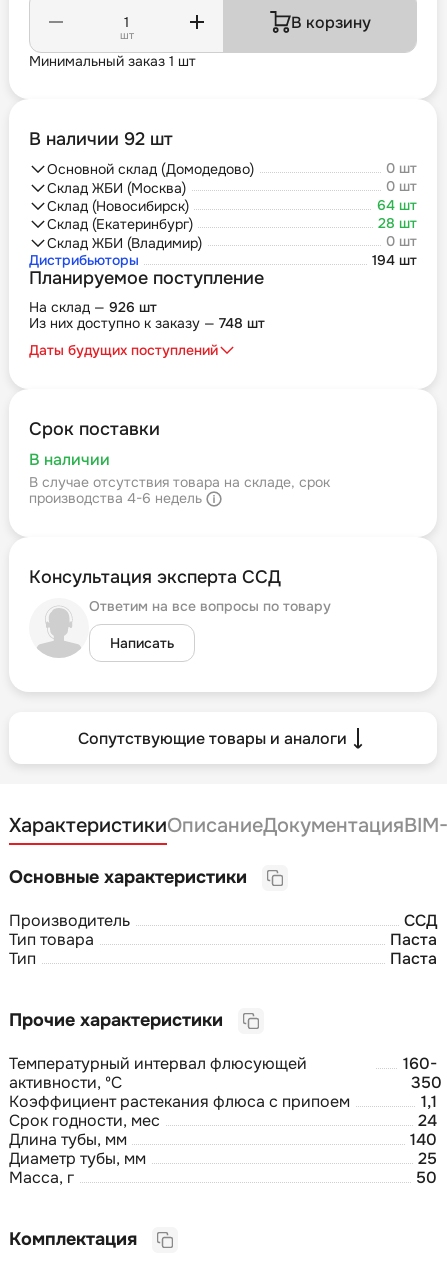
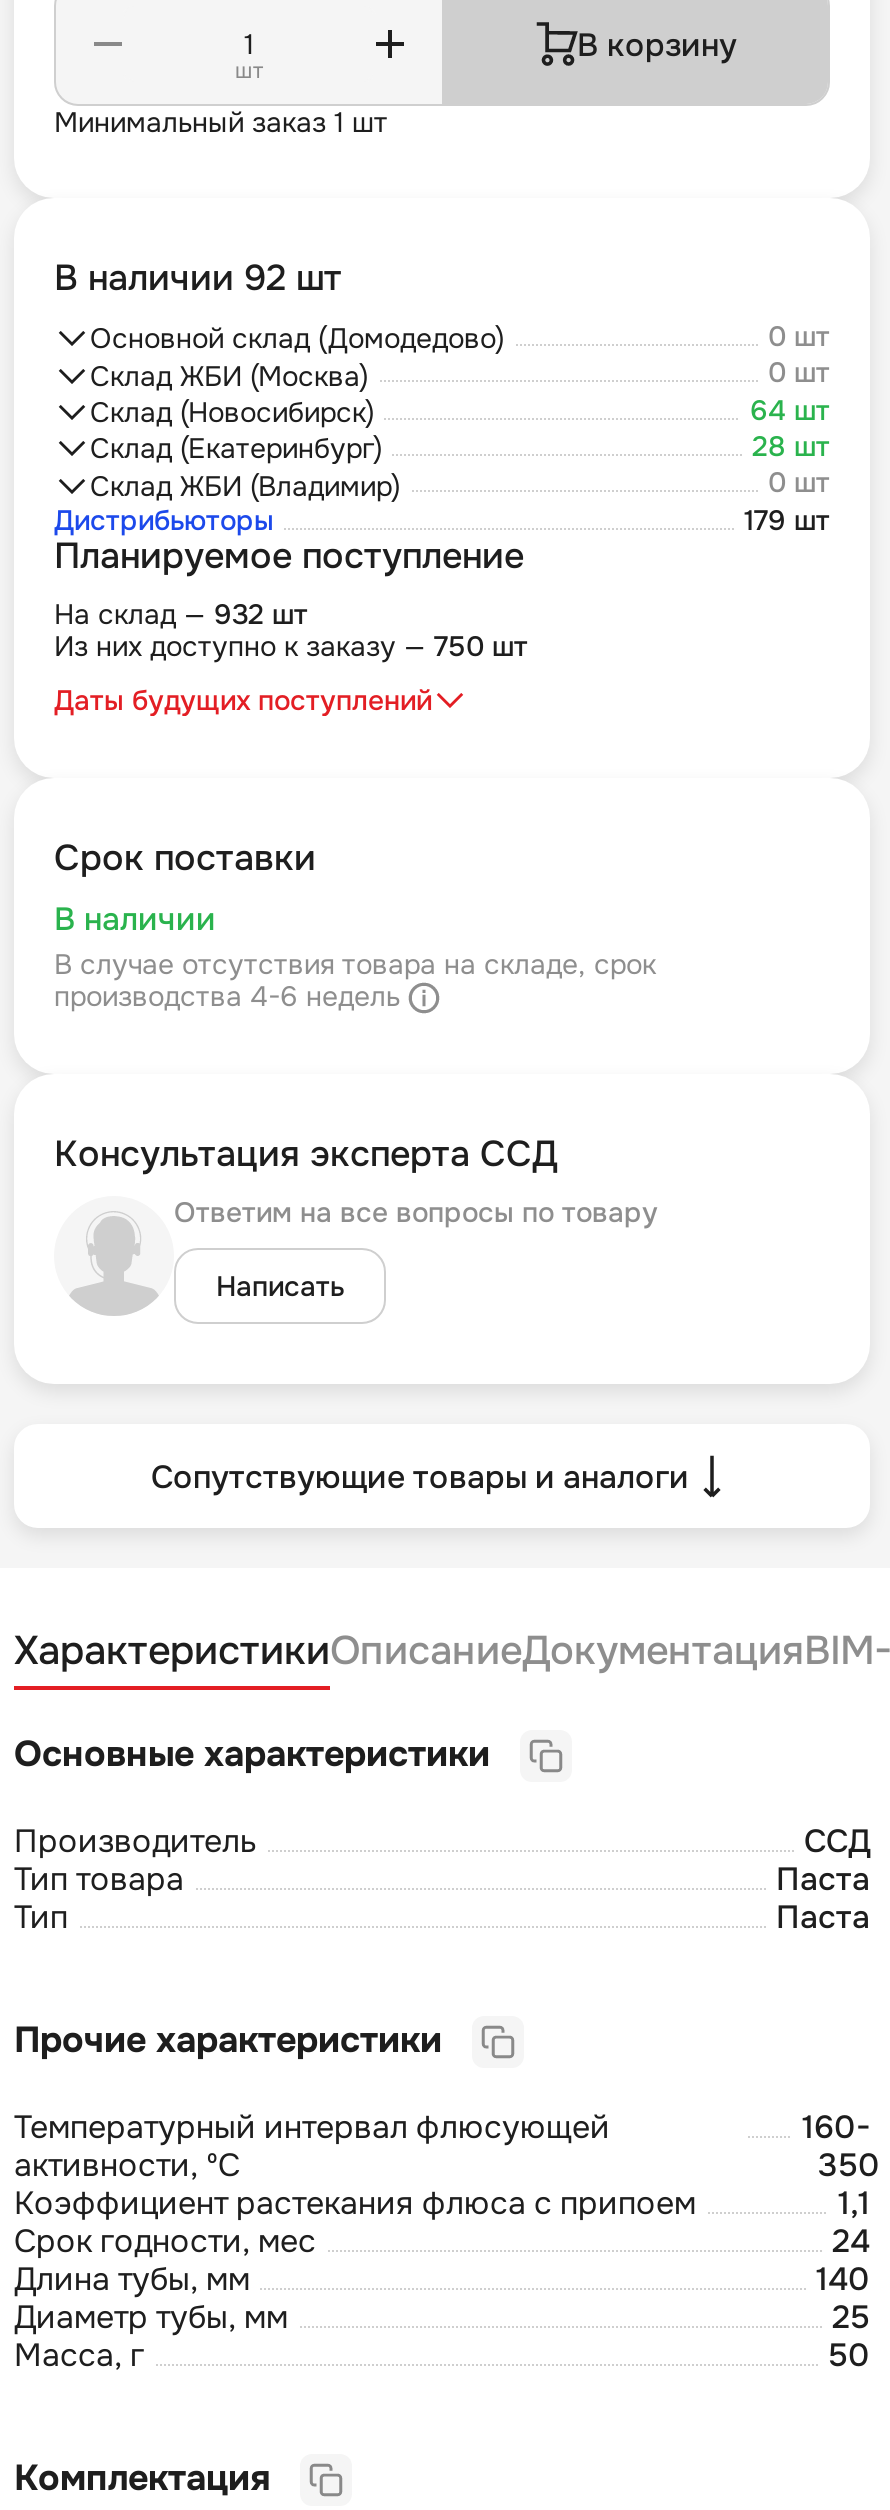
- 194 шт
+ 179 шт

- На склад — 926 шт
+ На склад — 932 шт

- Из них доступно к заказу — 748 шт
+ Из них доступно к заказу — 750 шт
